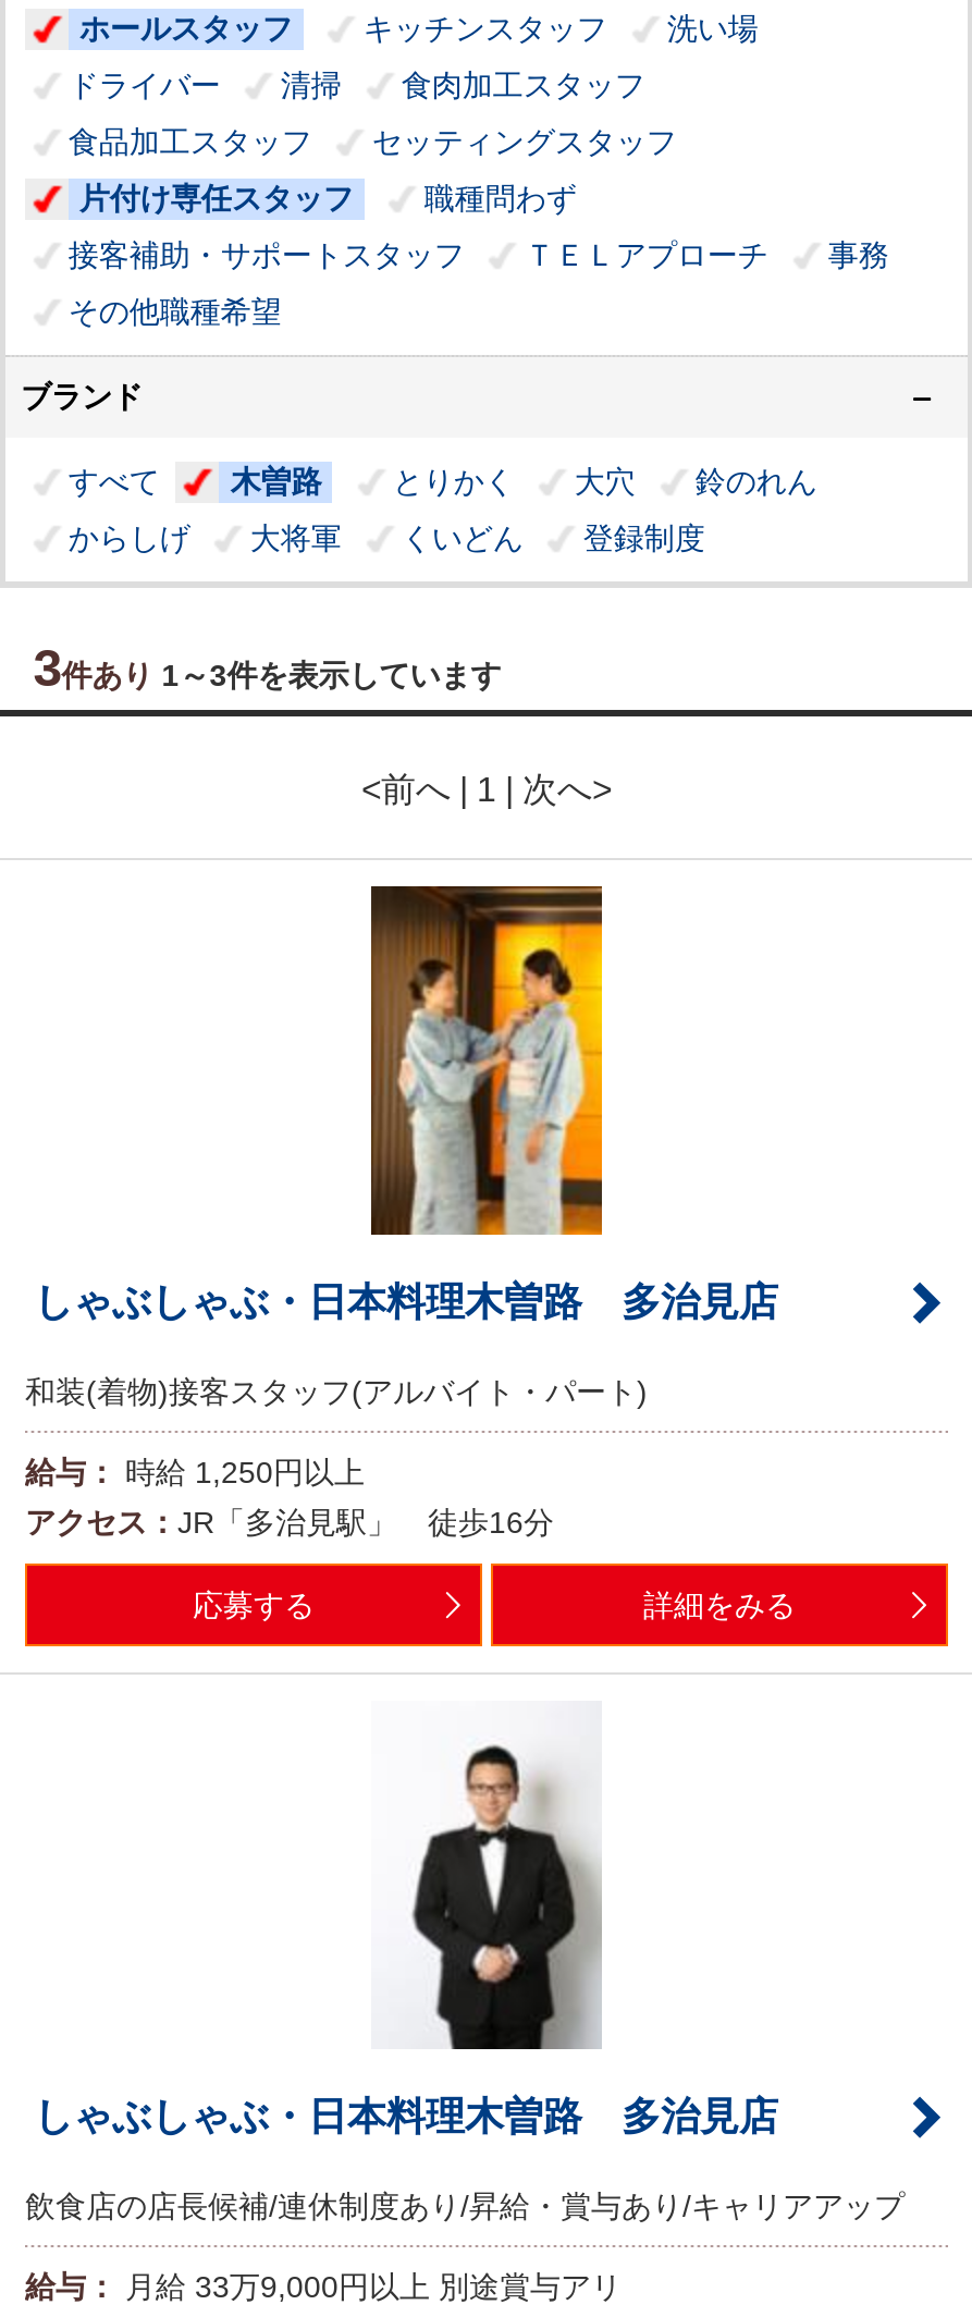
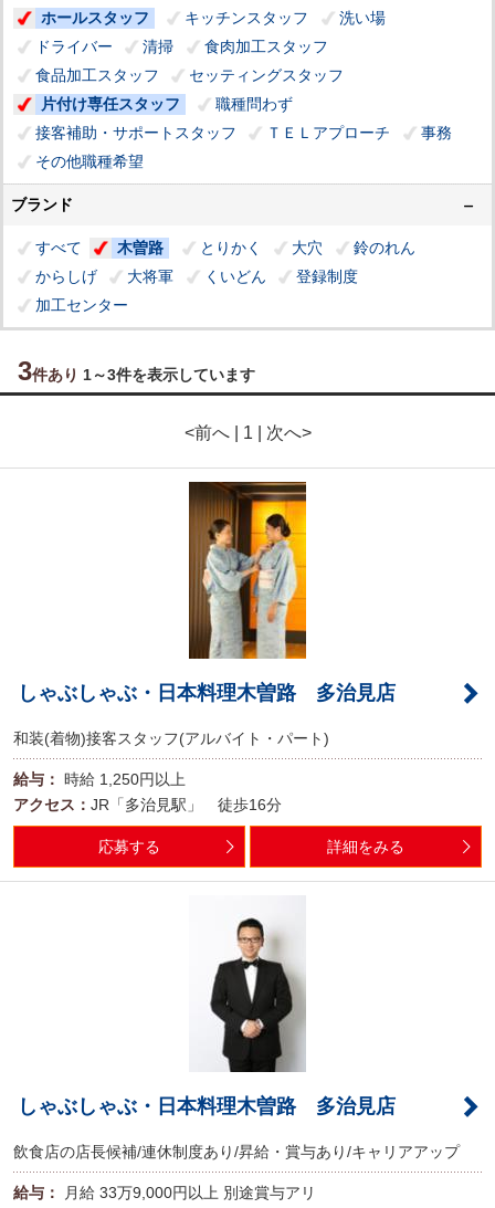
+ 加工センター
